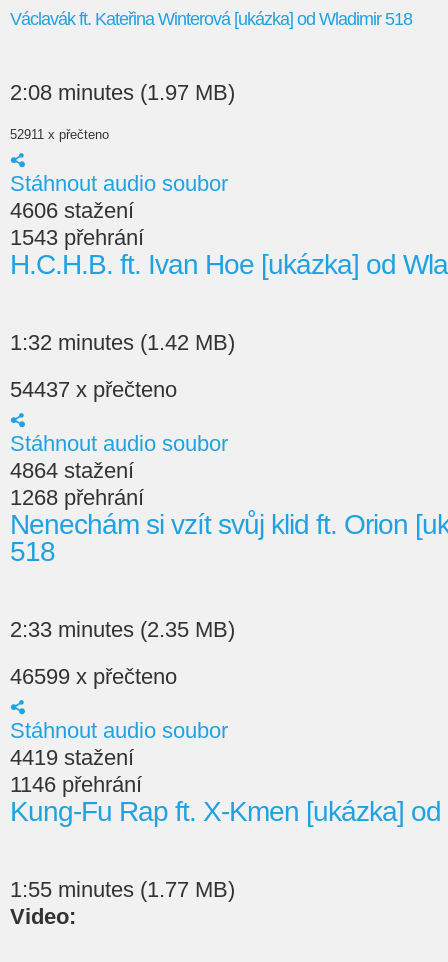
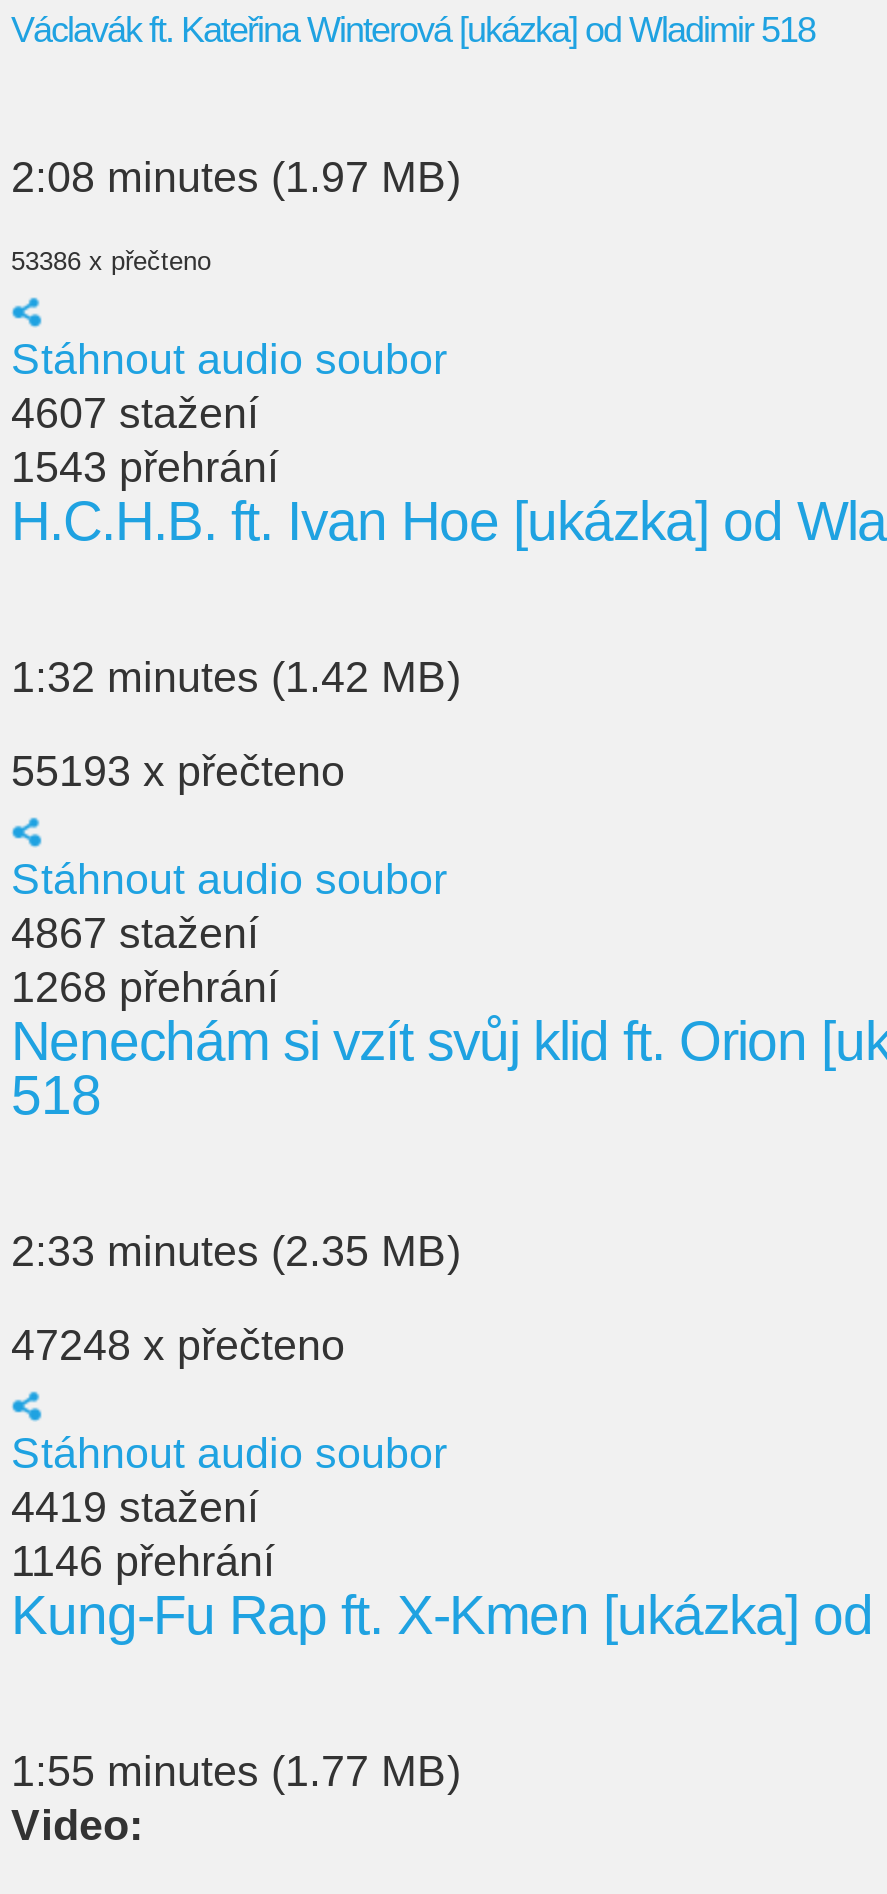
- 52911 x přečteno
+ 53386 x přečteno

- 4606 stažení
+ 4607 stažení

- 54437 x přečteno
+ 55193 x přečteno

- 4864 stažení
+ 4867 stažení

- 46599 x přečteno
+ 47248 x přečteno
